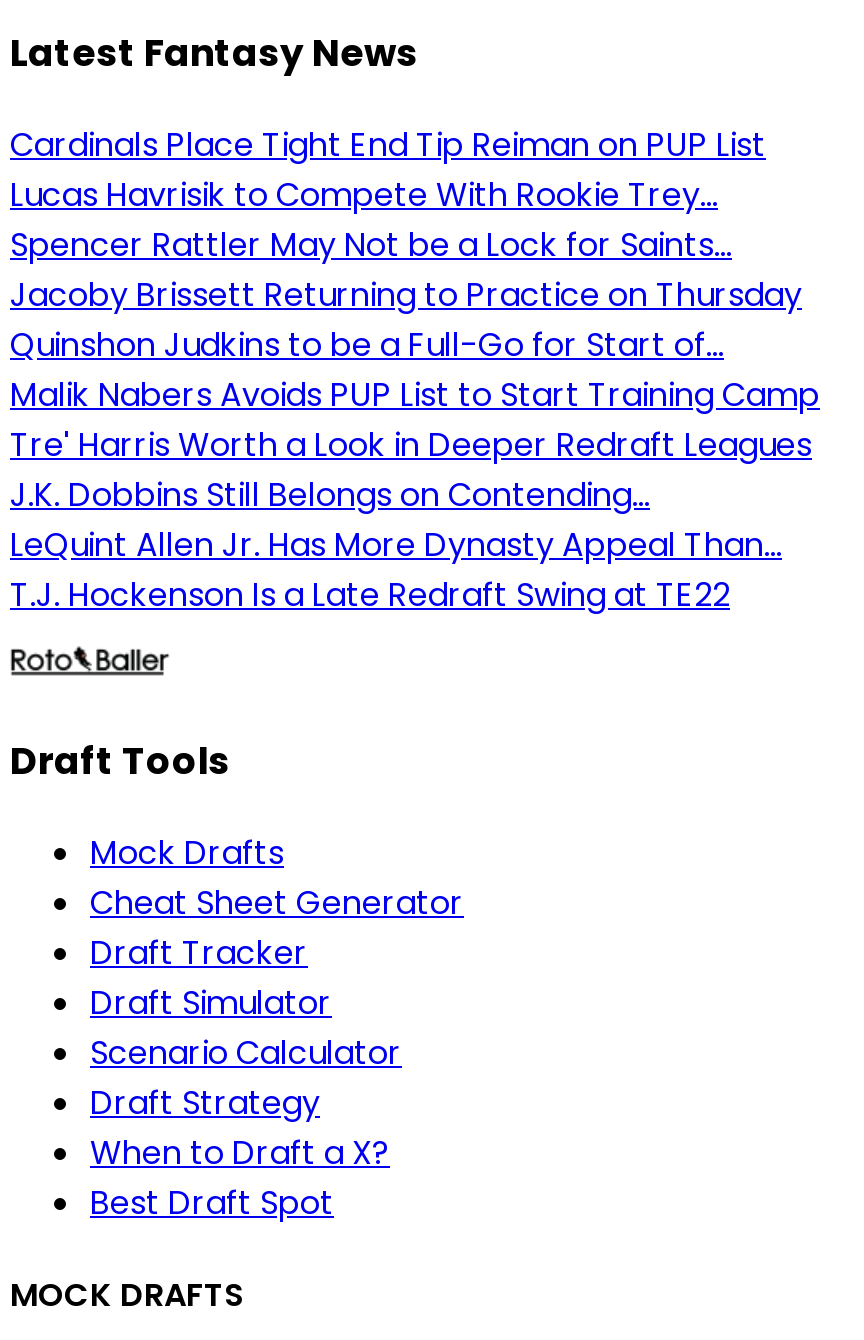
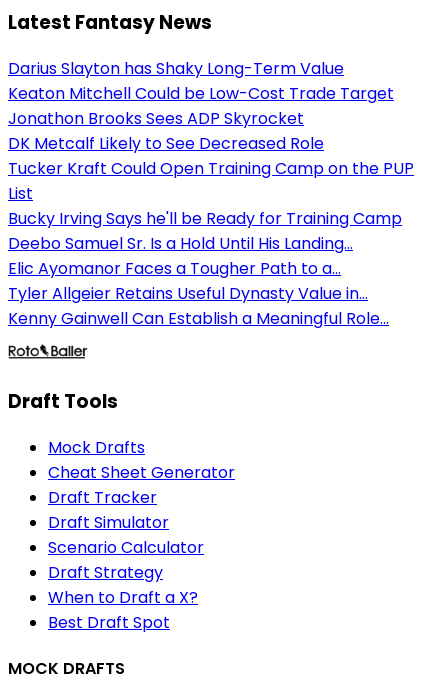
- Cardinals Place Tight End Tip Reiman on PUP List
- Lucas Havrisik to Compete With Rookie Trey...
- Spencer Rattler May Not be a Lock for Saints...
- Jacoby Brissett Returning to Practice on Thursday
- Quinshon Judkins to be a Full-Go for Start of...
- Malik Nabers Avoids PUP List to Start Training Camp
- Tre' Harris Worth a Look in Deeper Redraft Leagues
- J.K. Dobbins Still Belongs on Contending...
- LeQuint Allen Jr. Has More Dynasty Appeal Than...
- T.J. Hockenson Is a Late Redraft Swing at TE22
+ Darius Slayton has Shaky Long-Term Value
+ Keaton Mitchell Could be Low-Cost Trade Target
+ Jonathon Brooks Sees ADP Skyrocket
+ DK Metcalf Likely to See Decreased Role
+ Tucker Kraft Could Open Training Camp on the PUP
+ List
+ Bucky Irving Says he'll be Ready for Training Camp
+ Deebo Samuel Sr. Is a Hold Until His Landing...
+ Elic Ayomanor Faces a Tougher Path to a...
+ Tyler Allgeier Retains Useful Dynasty Value in...
+ Kenny Gainwell Can Establish a Meaningful Role...
